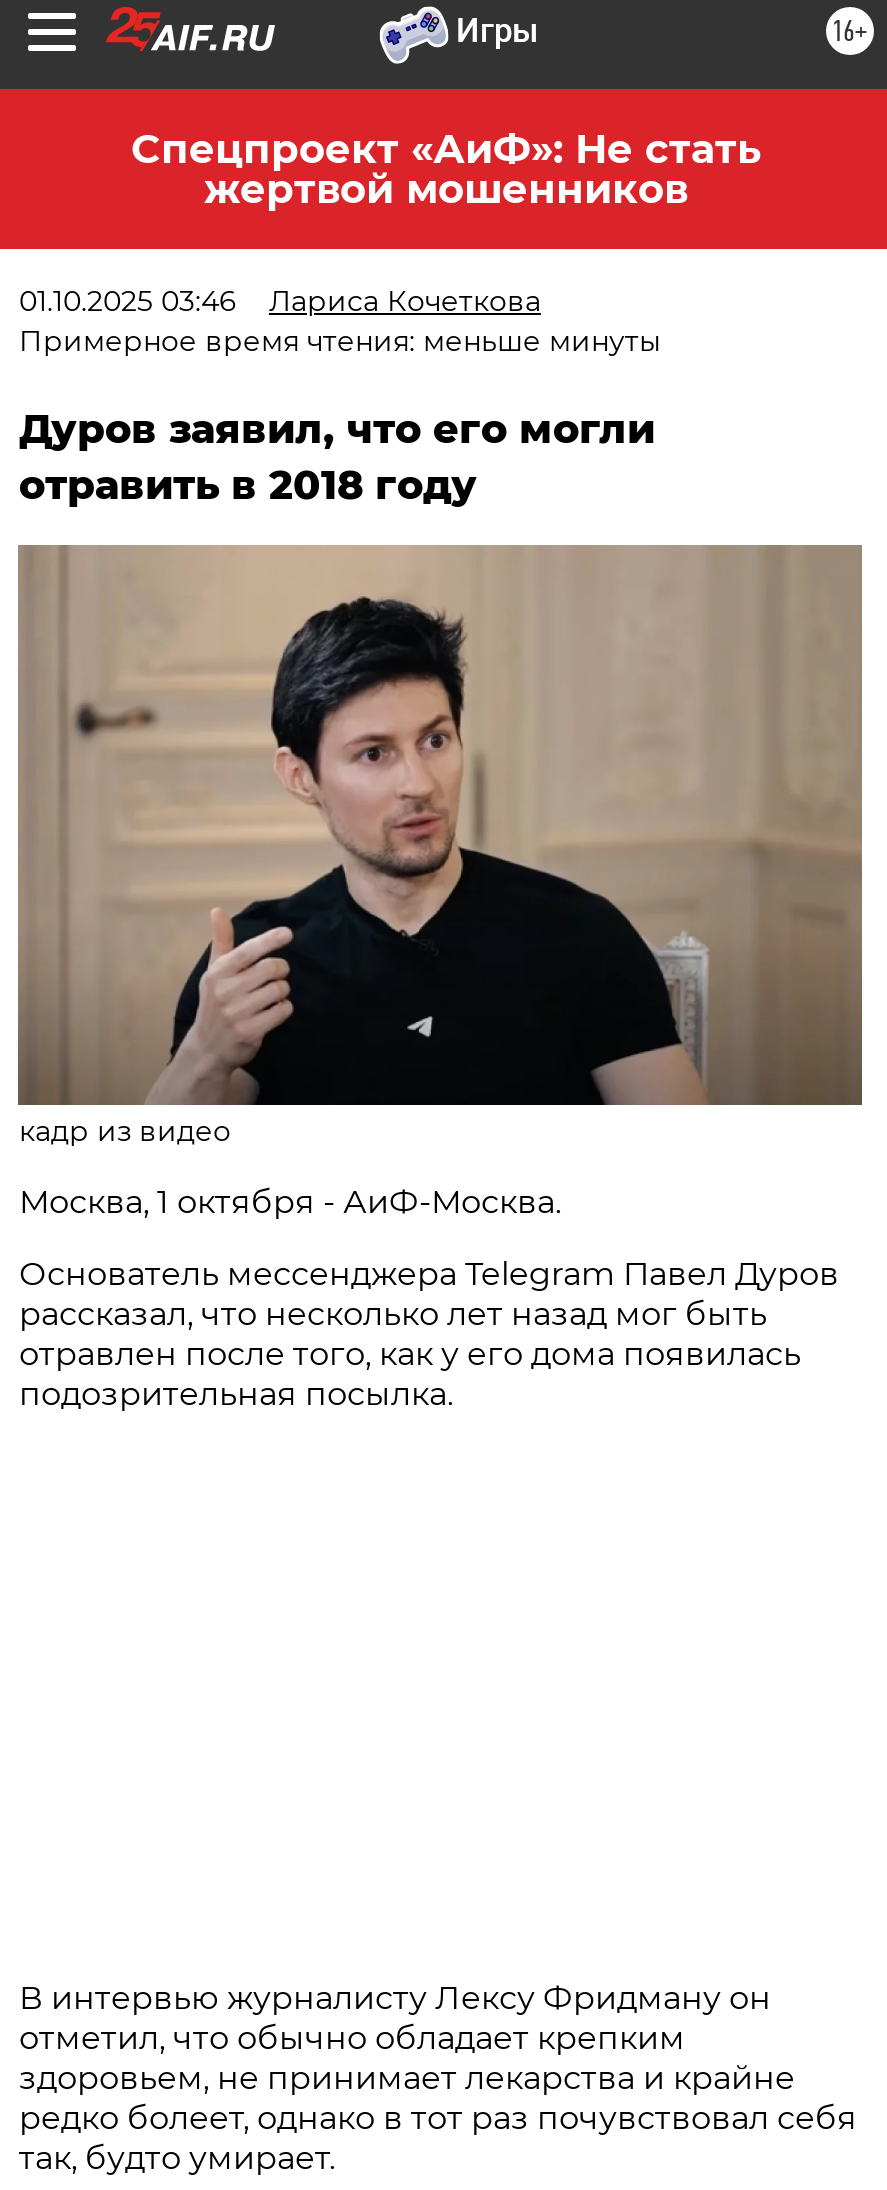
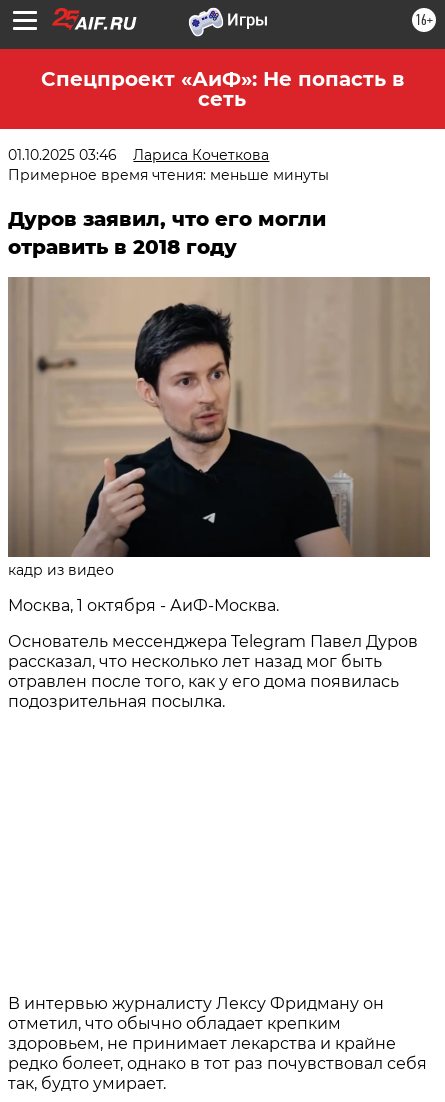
- Спецпроект «АиФ»: Не стать
- жертвой мошенников
+ Спецпроект «АиФ»: Не попасть в
+ сеть
